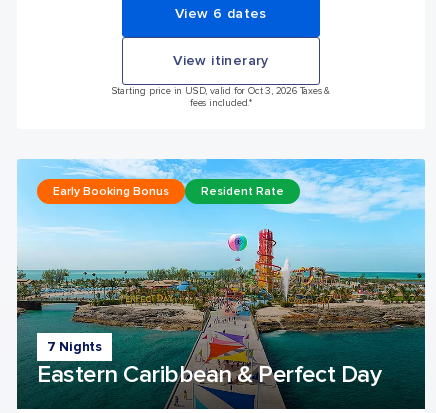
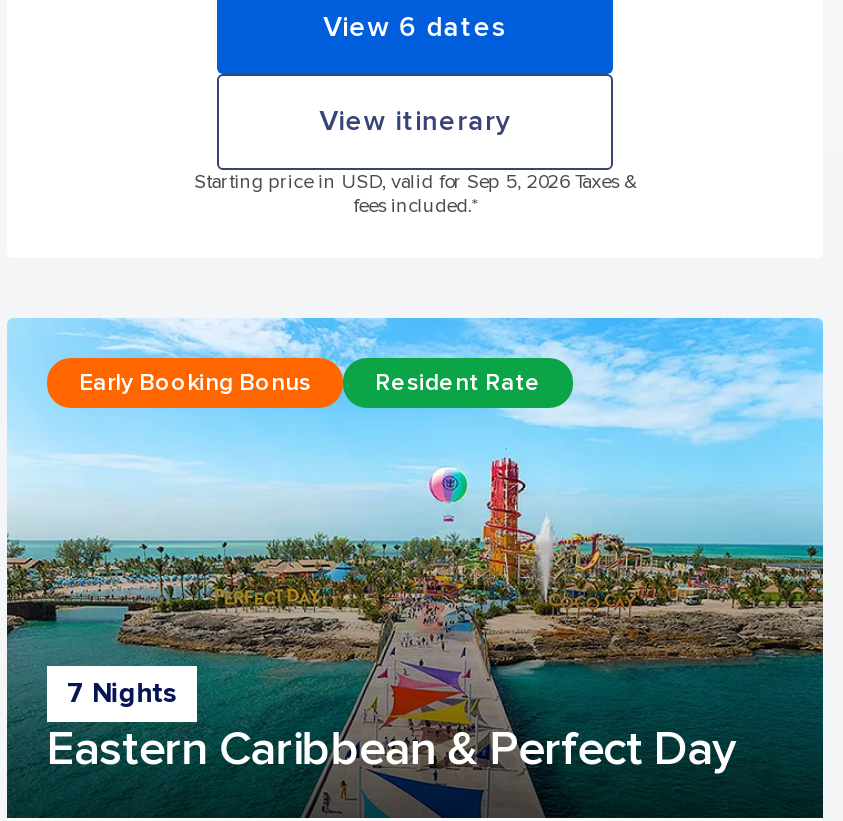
- Starting price in USD, valid for Oct 3, 2026 Taxes &
+ Starting price in USD, valid for Sep 5, 2026 Taxes &
